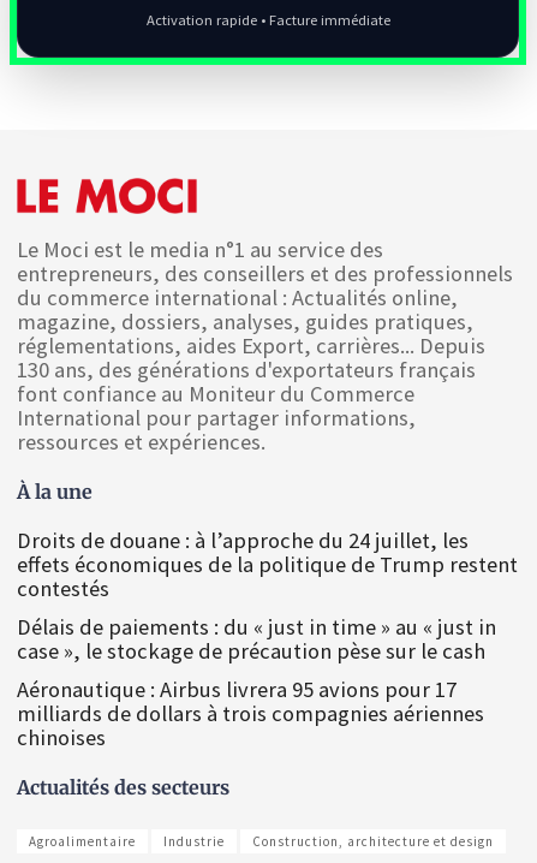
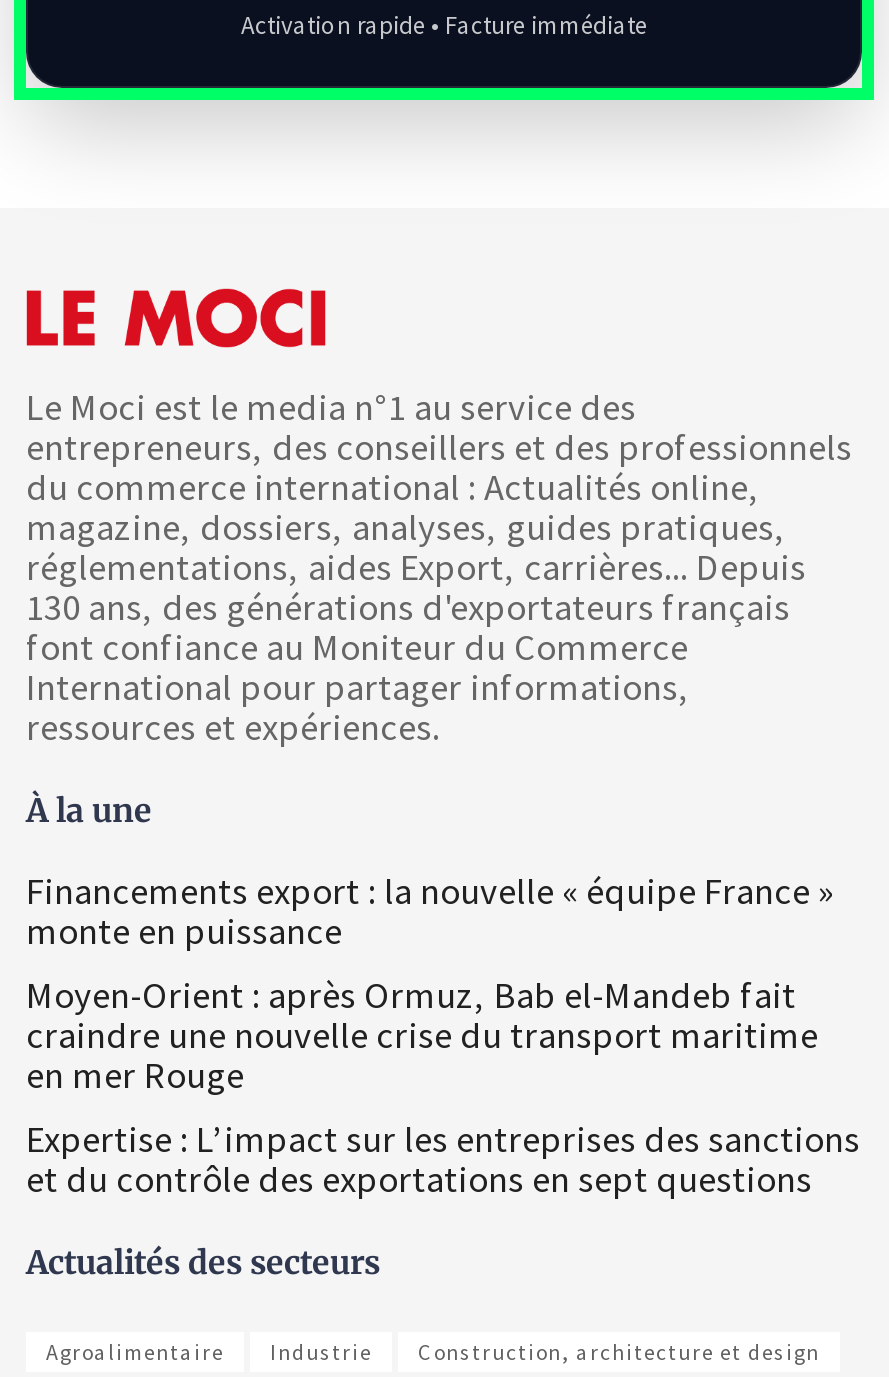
- Droits de douane : à l’approche du 24 juillet, les
- effets économiques de la politique de Trump restent
- contestés
- Délais de paiements : du « just in time » au « just in
- case », le stockage de précaution pèse sur le cash
- Aéronautique : Airbus livrera 95 avions pour 17
- milliards de dollars à trois compagnies aériennes
- chinoises
+ Financements export : la nouvelle « équipe France »
+ monte en puissance
+ Moyen-Orient : après Ormuz, Bab el-Mandeb fait
+ craindre une nouvelle crise du transport maritime
+ en mer Rouge
+ Expertise : L’impact sur les entreprises des sanctions
+ et du contrôle des exportations en sept questions
